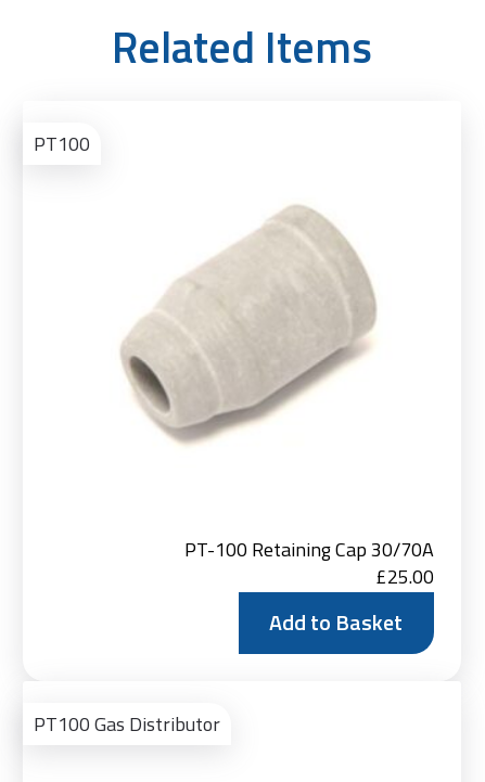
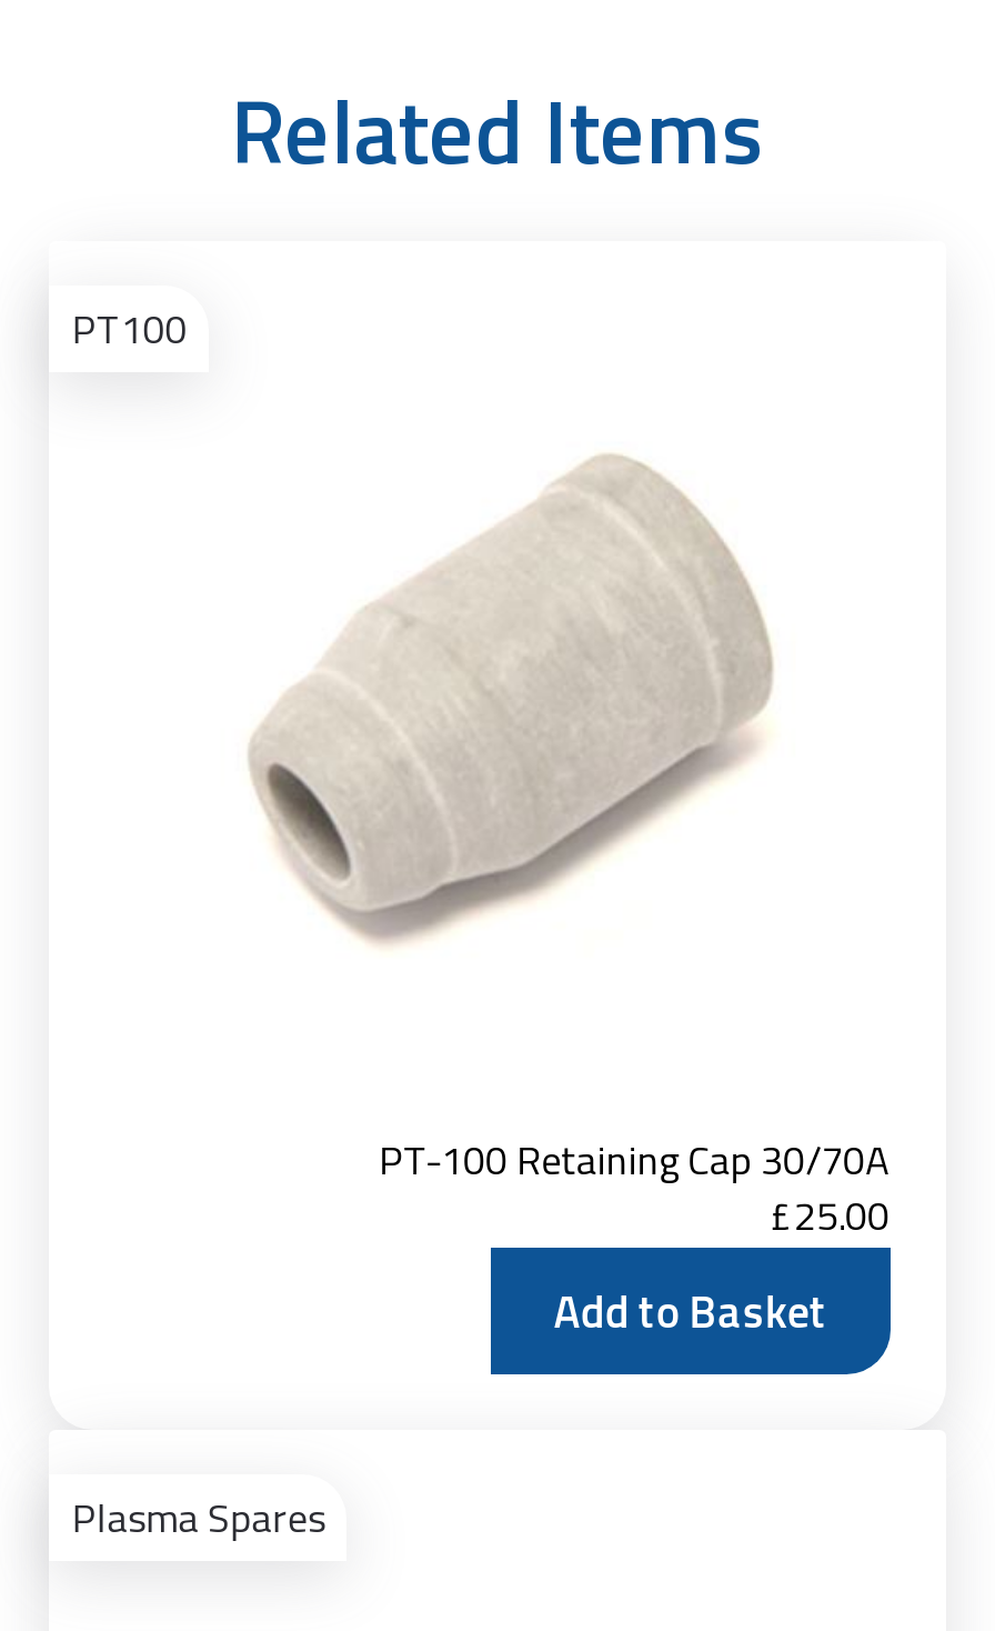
- PT100 Gas Distributor
+ Plasma Spares
